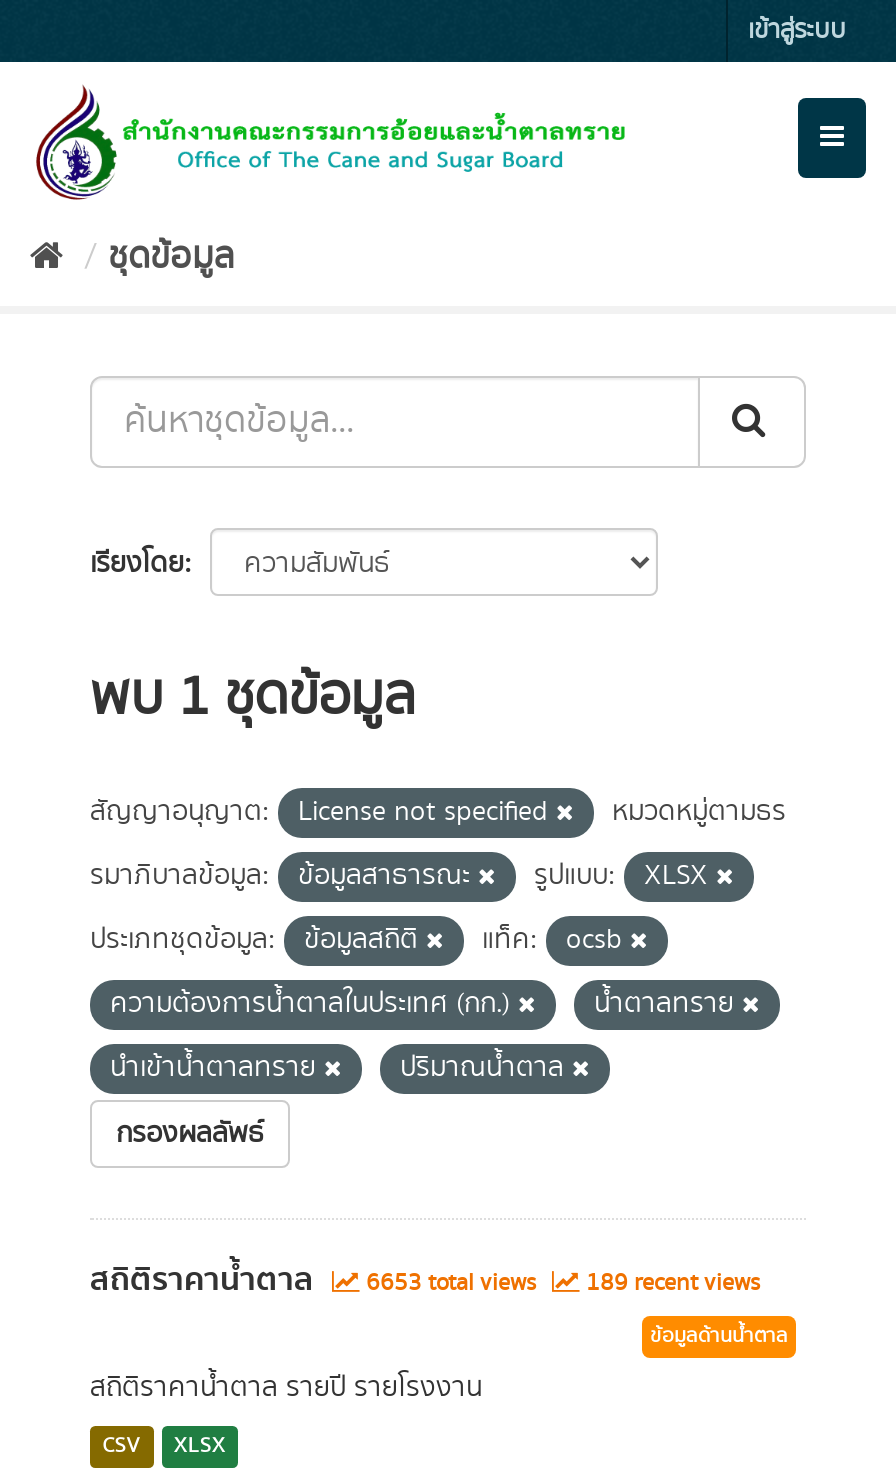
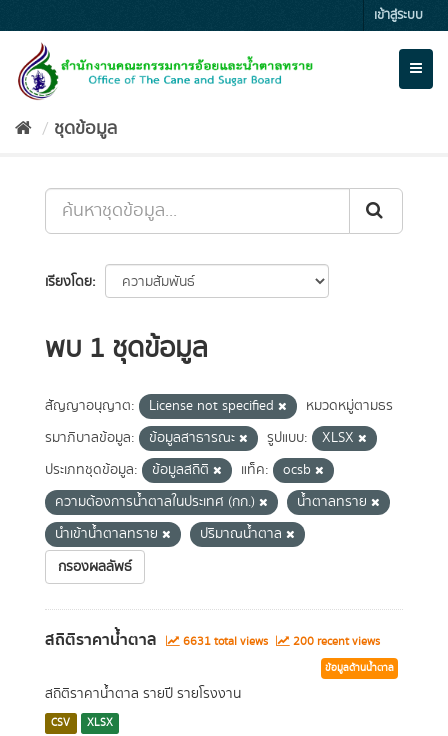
- 6653 total views
+ 6631 total views

- 189 recent views
+ 200 recent views
